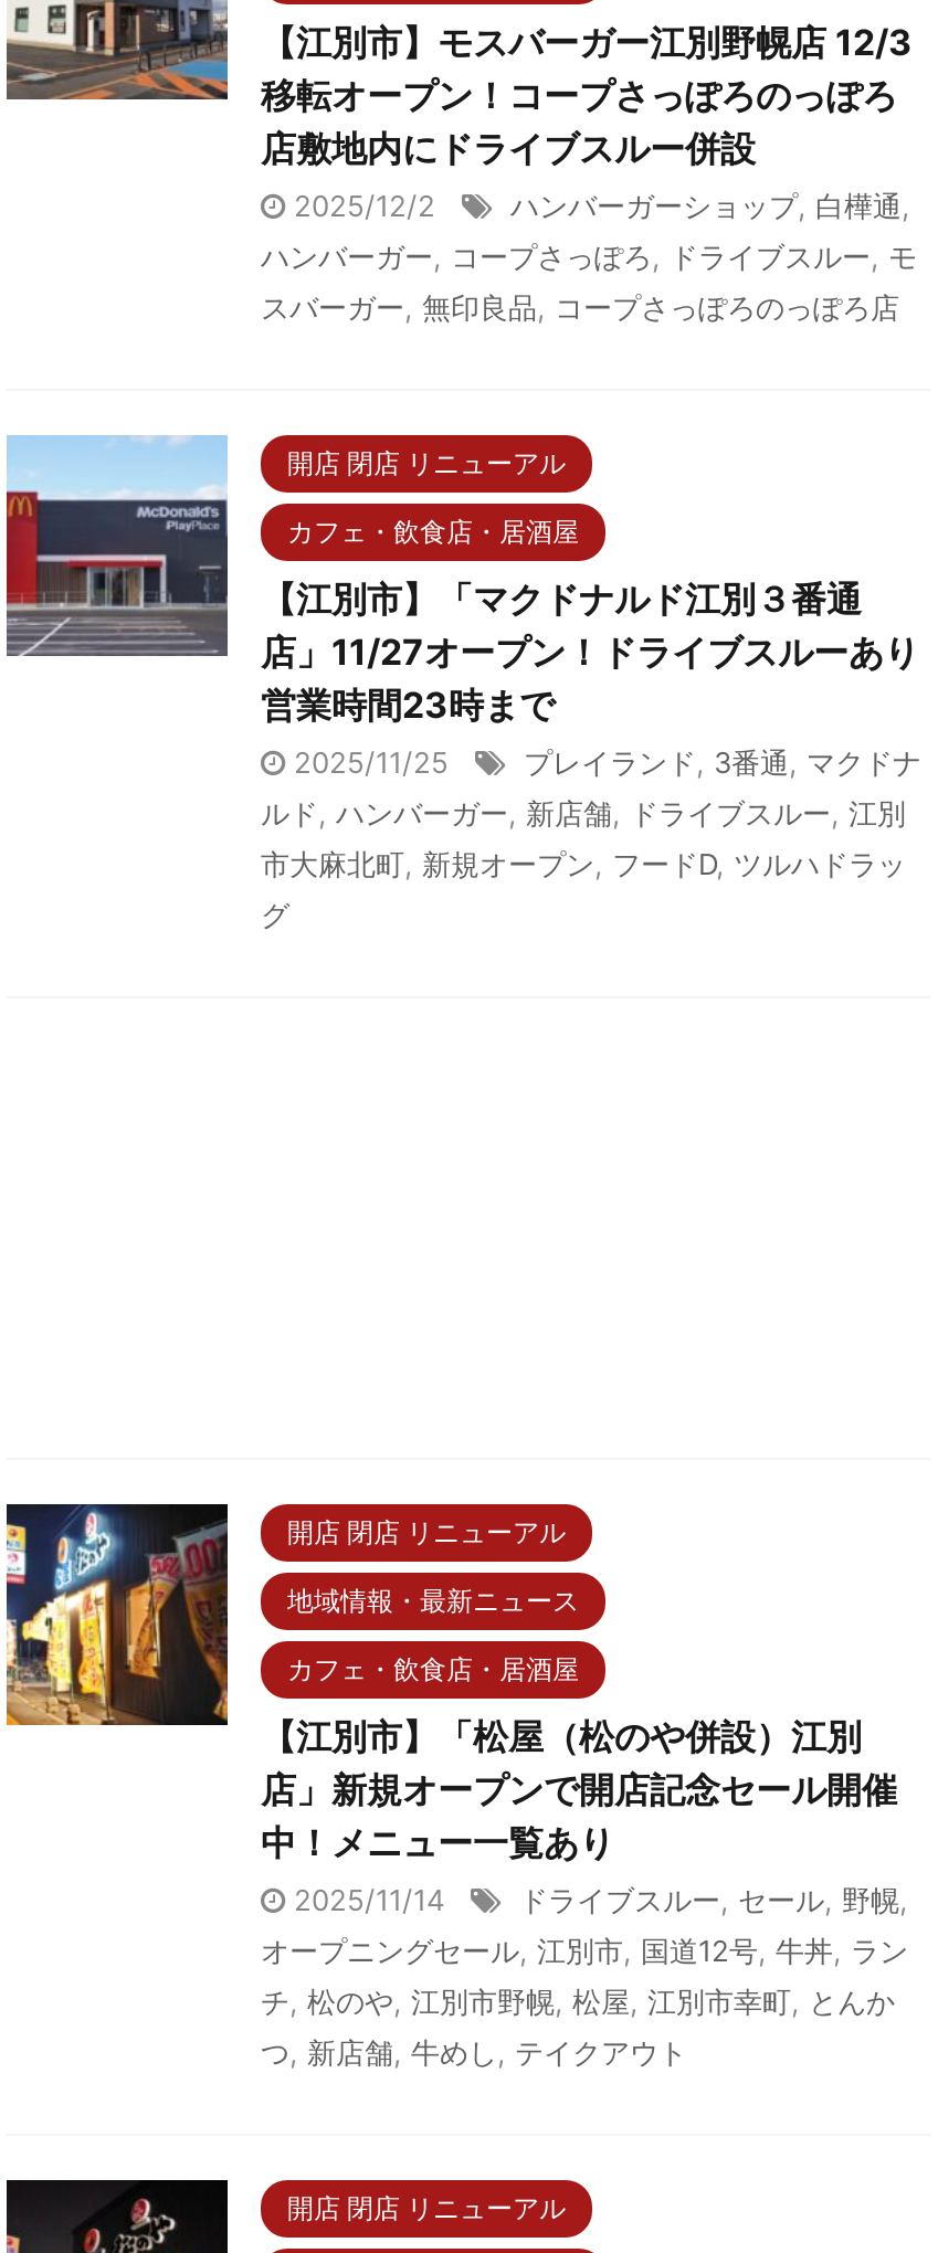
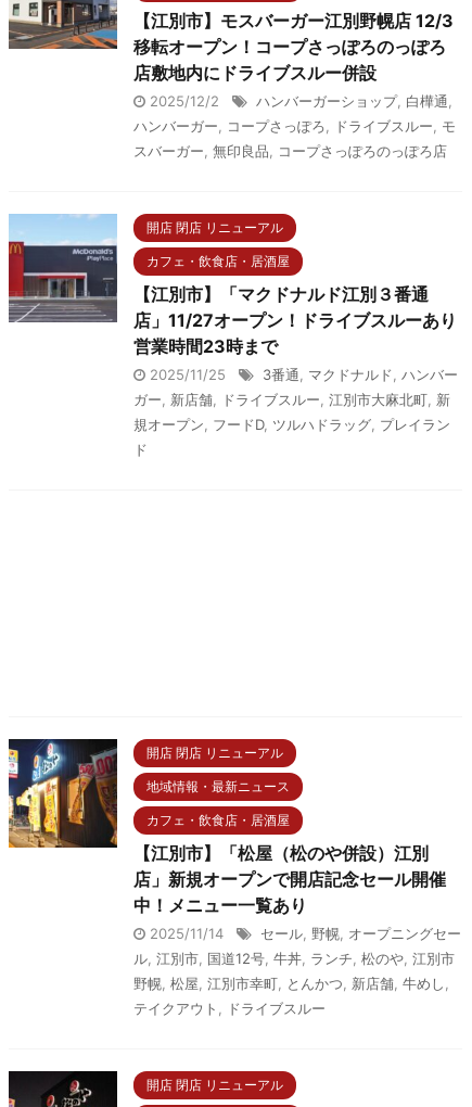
- プレイランド, 3番通,マクドナ
- ルド,ハンバーガー,新店舗,ドライブスルー,江別
- 市大麻北町,新規オープン,フードD,ツルハドラッ
- グ
+ 3番通,マクドナルド,ハンバー
+ ガー,新店舗,ドライブスルー,江別市大麻北町,新
+ 規オープン,フードD,ツルハドラッグ,プレイラン
+ ド

- ドライブスルー,セール,野幌,
- オープニングセール,江別市,国道12号,牛丼,ラン
- チ,松のや,江別市野幌,松屋,江別市幸町,とんか
- つ,新店舗,牛めし,テイクアウト
+ セール,野幌,オープニングセー
+ ル,江別市,国道12号,牛丼,ランチ,松のや,江別市
+ 野幌,松屋,江別市幸町,とんかつ,新店舗,牛めし,
+ テイクアウト,ドライブスルー
